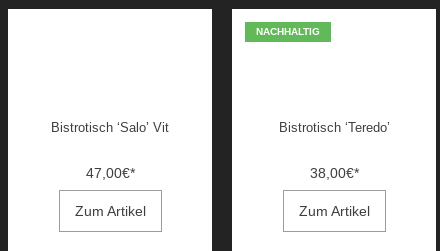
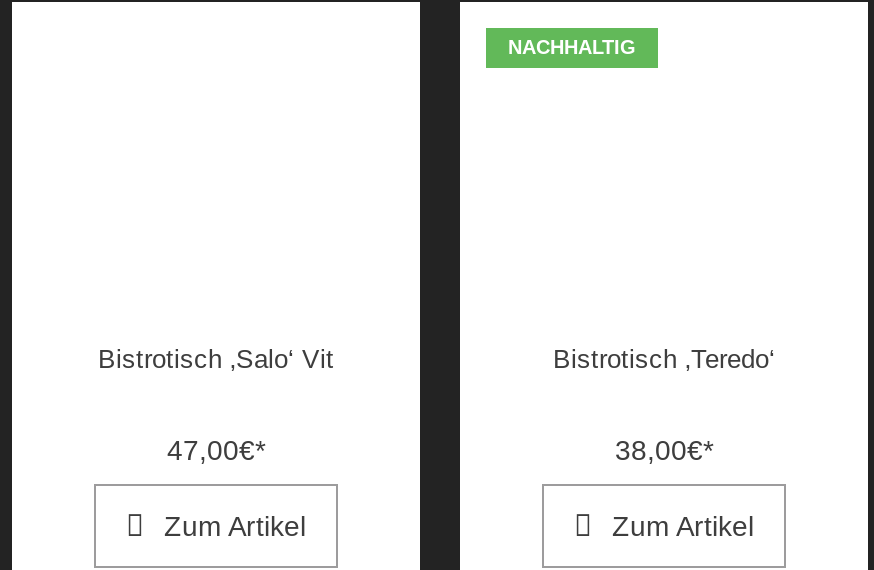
- Bistrotisch ‘Salo’ Vit
+ Bistrotisch ‚Salo‘ Vit

- Bistrotisch ‘Teredo’
+ Bistrotisch ‚Teredo‘
